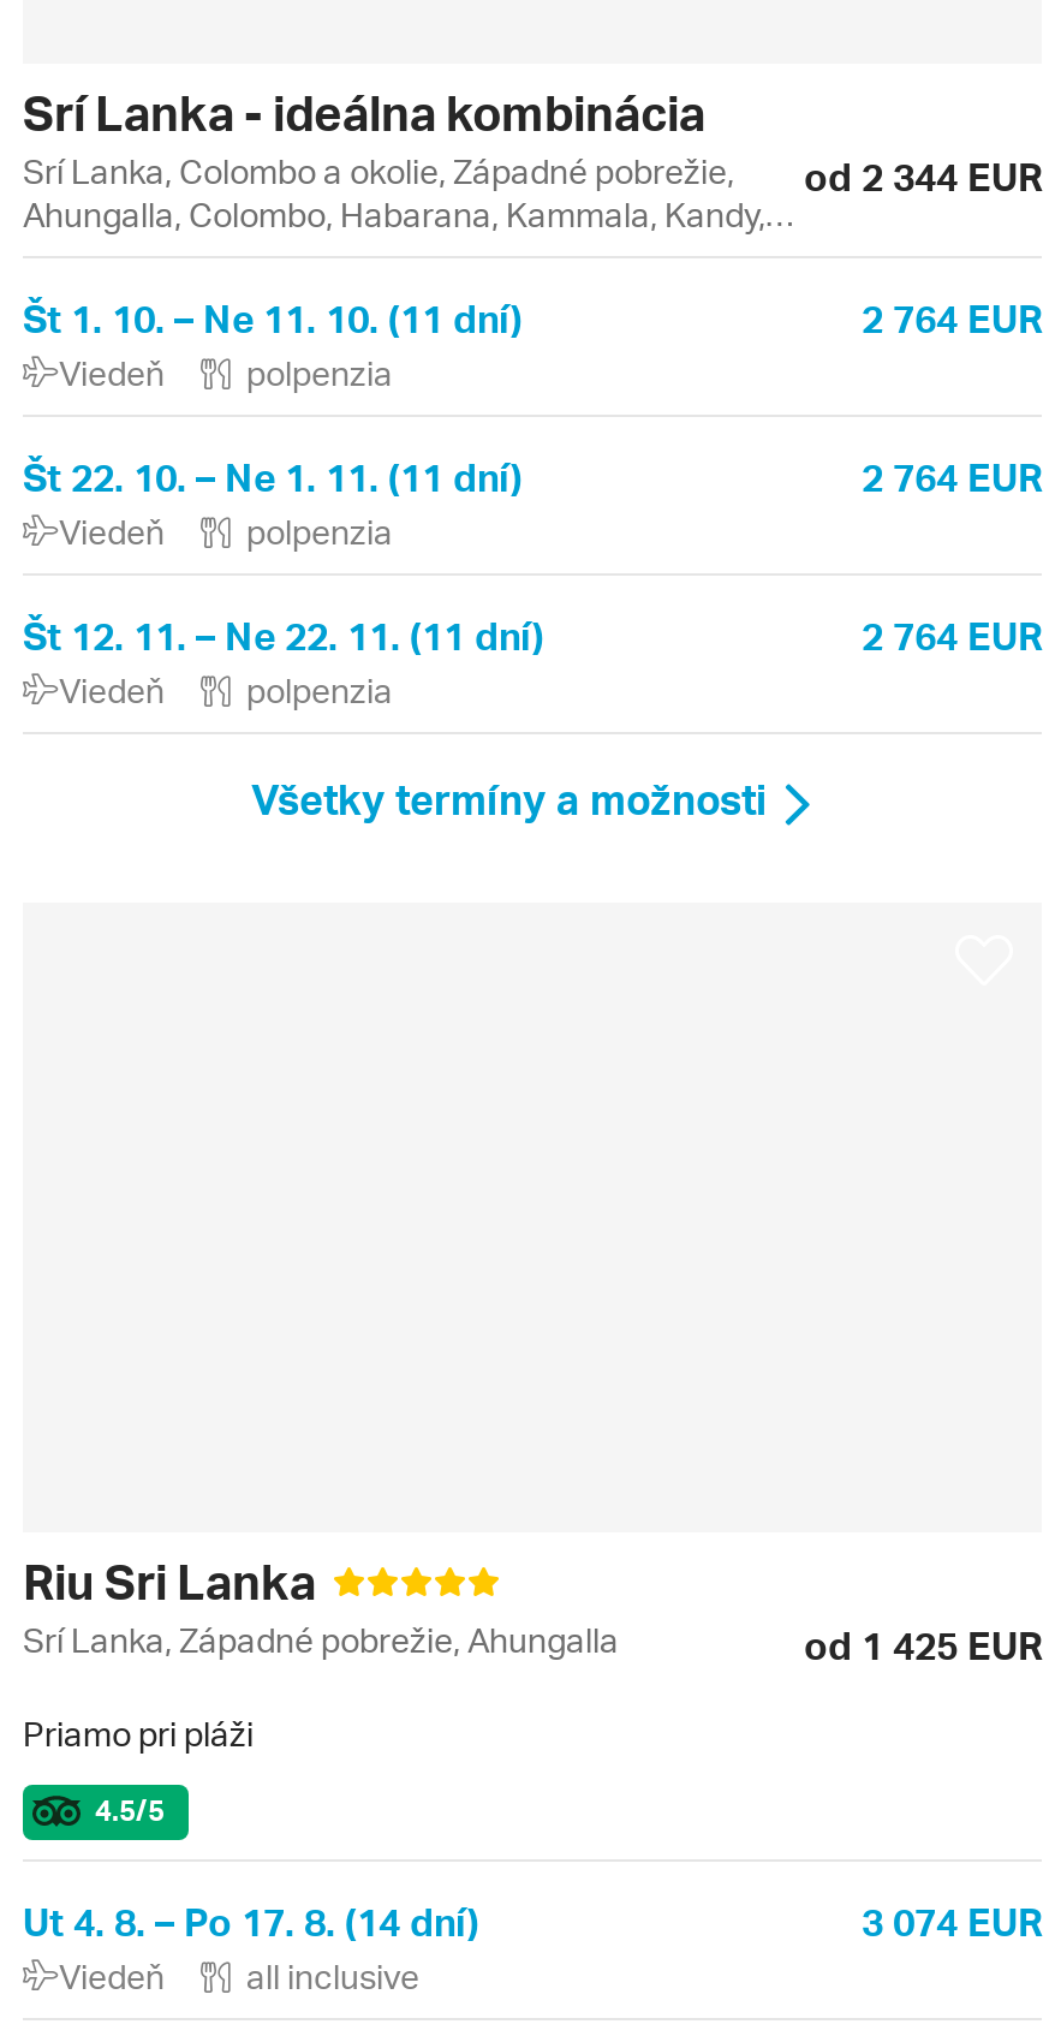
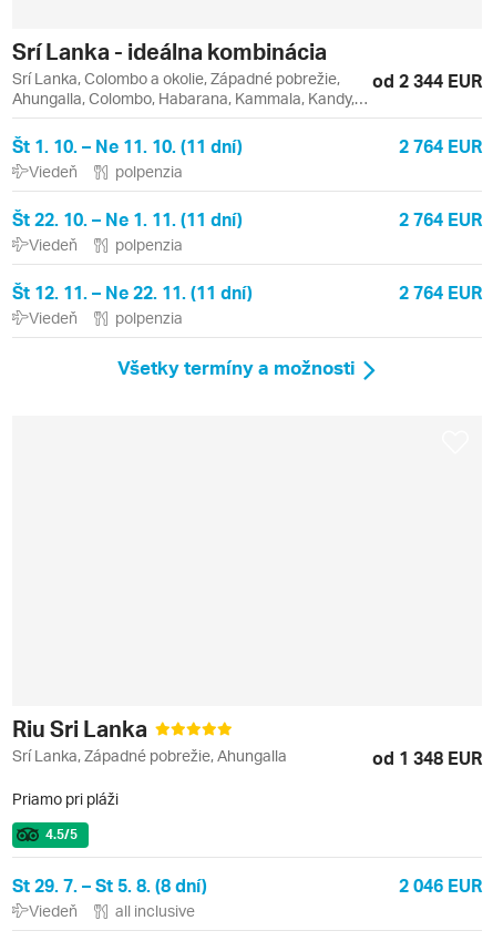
- od 1 425 EUR
+ od 1 348 EUR

- Ut 4. 8. – Po 17. 8. (14 dní)
+ St 29. 7. – St 5. 8. (8 dní)

- 3 074 EUR
+ 2 046 EUR
